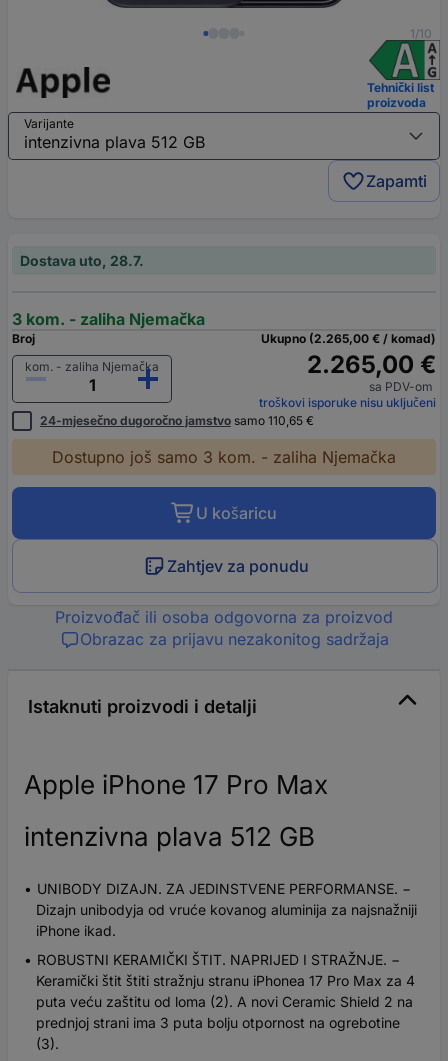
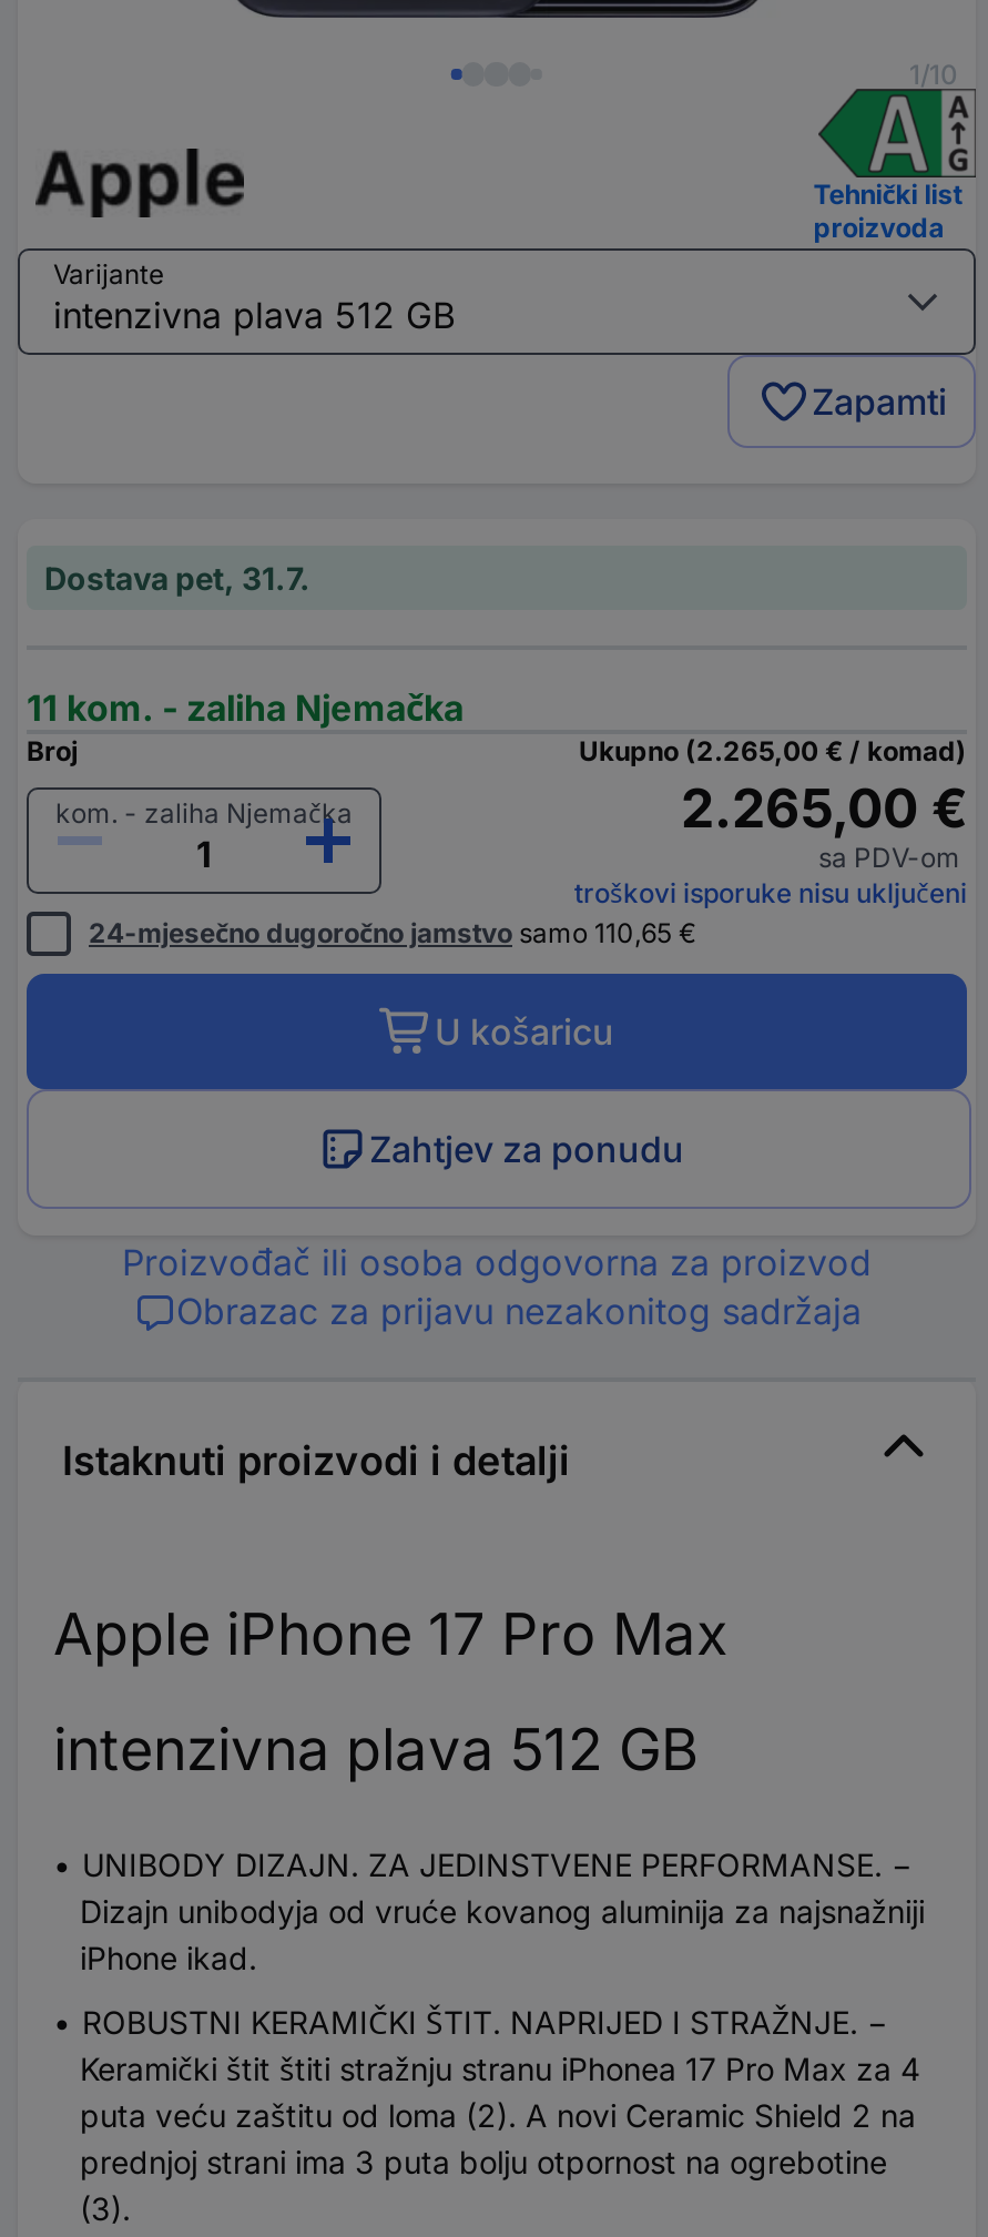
- Dostava uto, 28.7.
+ Dostava pet, 31.7.

- 3 kom. - zaliha Njemačka
+ 11 kom. - zaliha Njemačka

- Dostupno još samo 3 kom. - zaliha Njemačka
